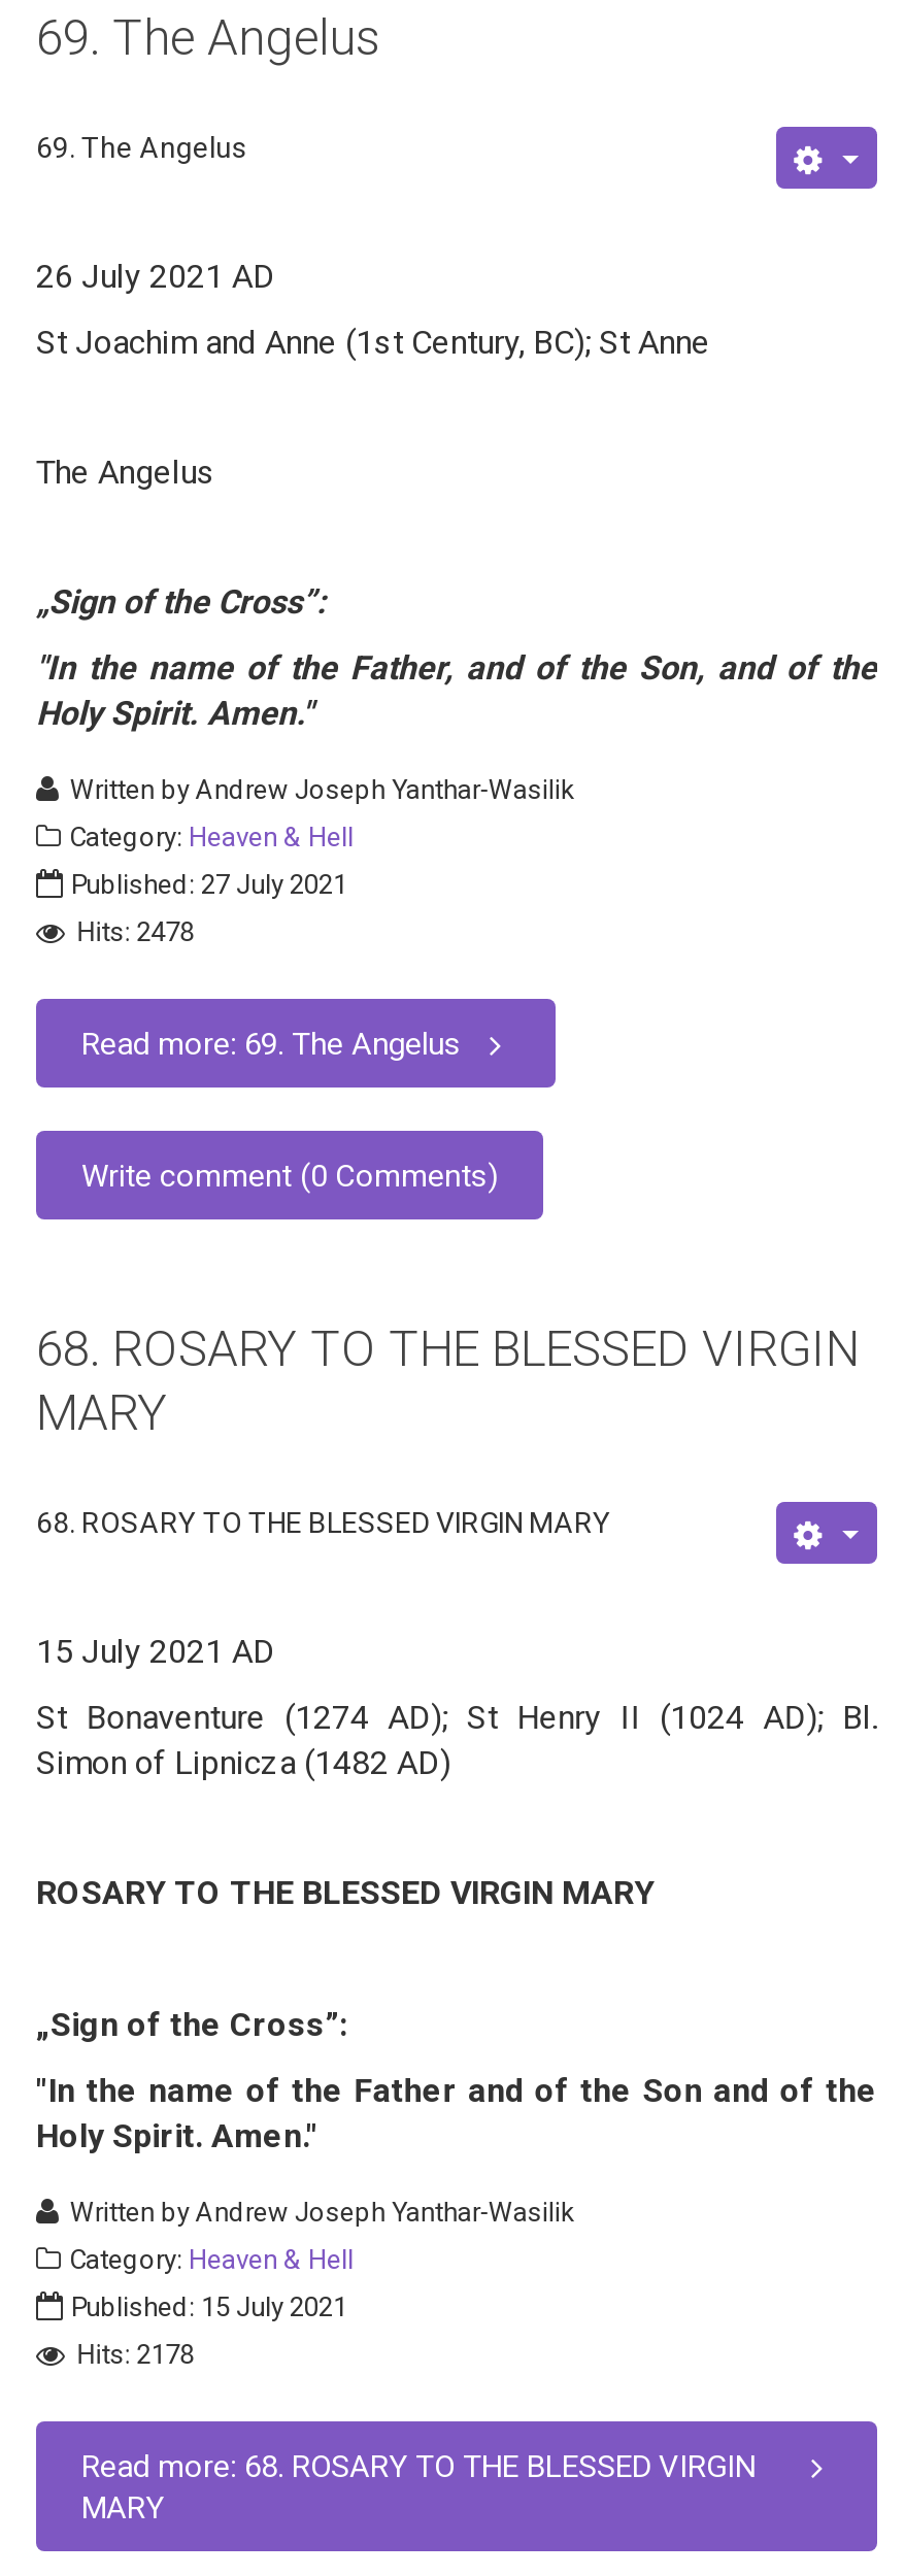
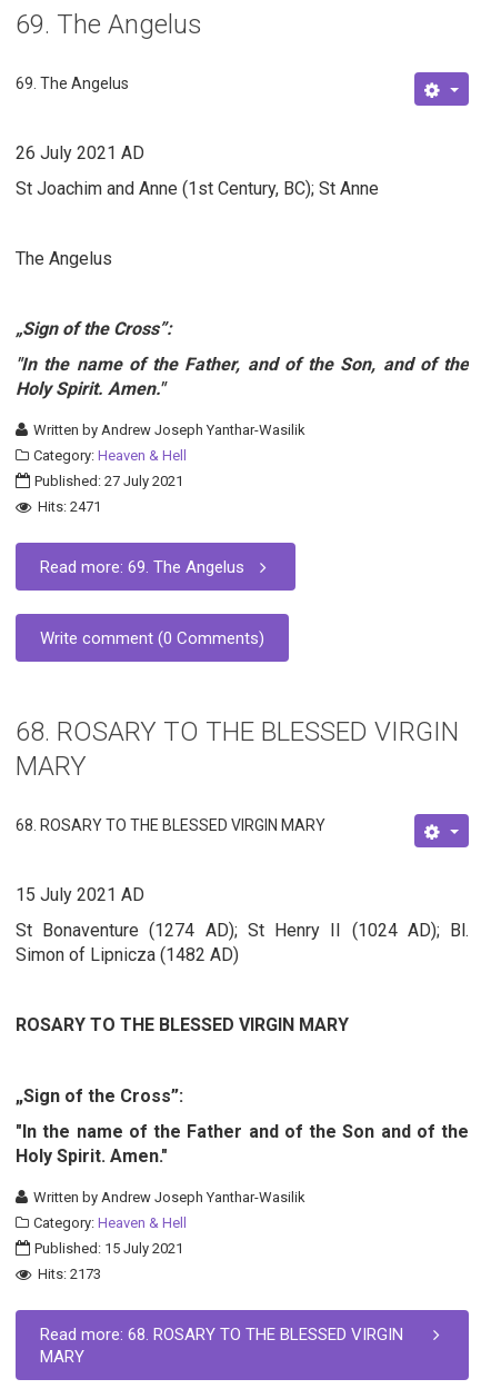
- Hits: 2478
+ Hits: 2471

- Hits: 2178
+ Hits: 2173
